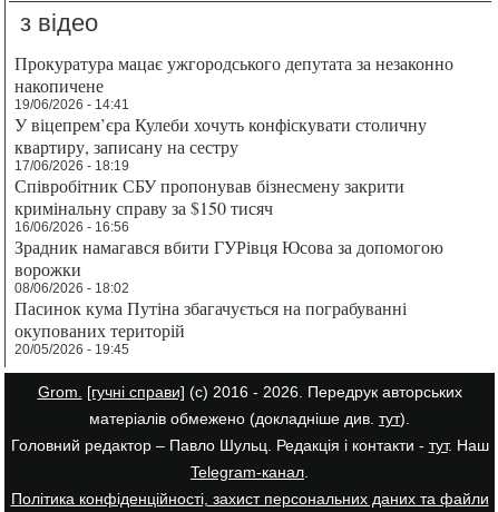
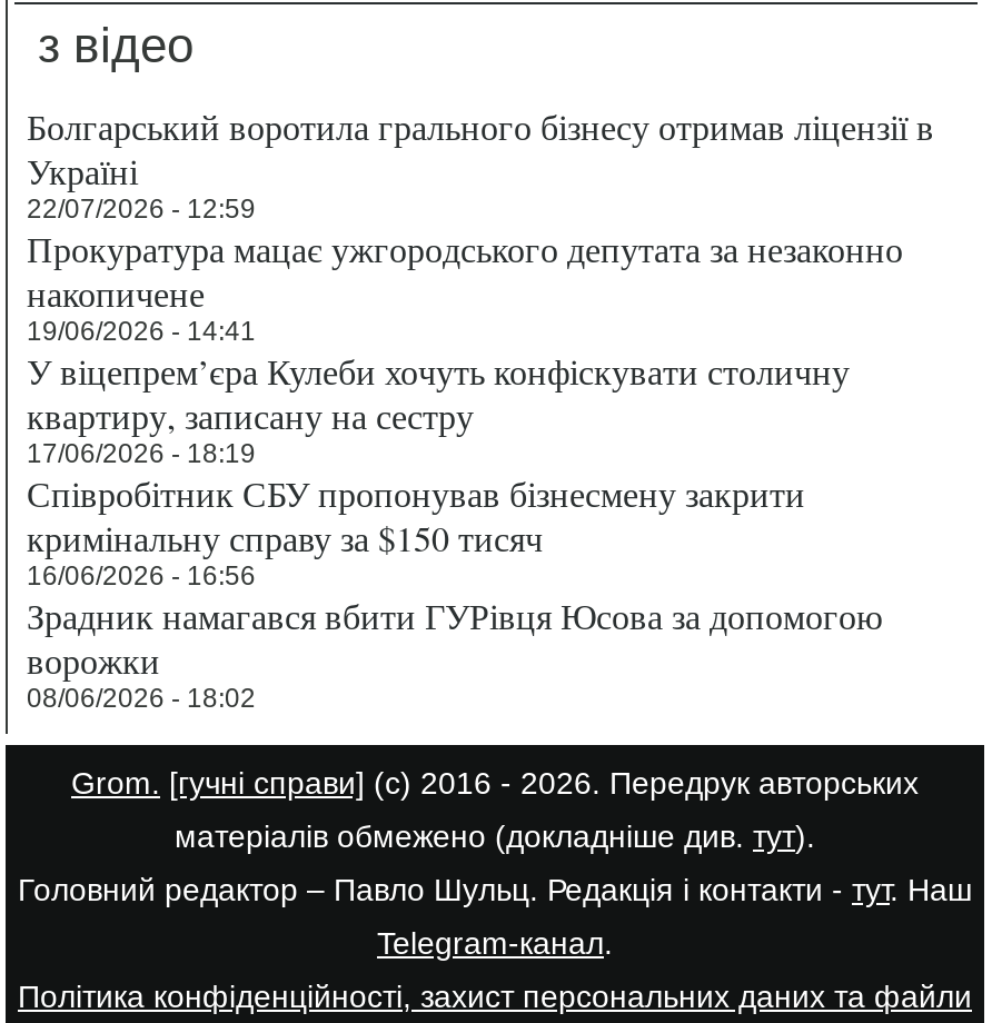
+ Болгарський воротила грального бізнесу отримав ліцензії в
+ Україні
+ 22/07/2026 - 12:59

moved down: Прокуратура мацає ужгородського депутата за незаконно | накопичене | 19/06/2026 - 14:41 | ... | ворожки | 08/06/2026 - 18:02

- Пасинок кума Путіна збагачується на пограбуванні
- окупованих територій
- 20/05/2026 - 19:45
